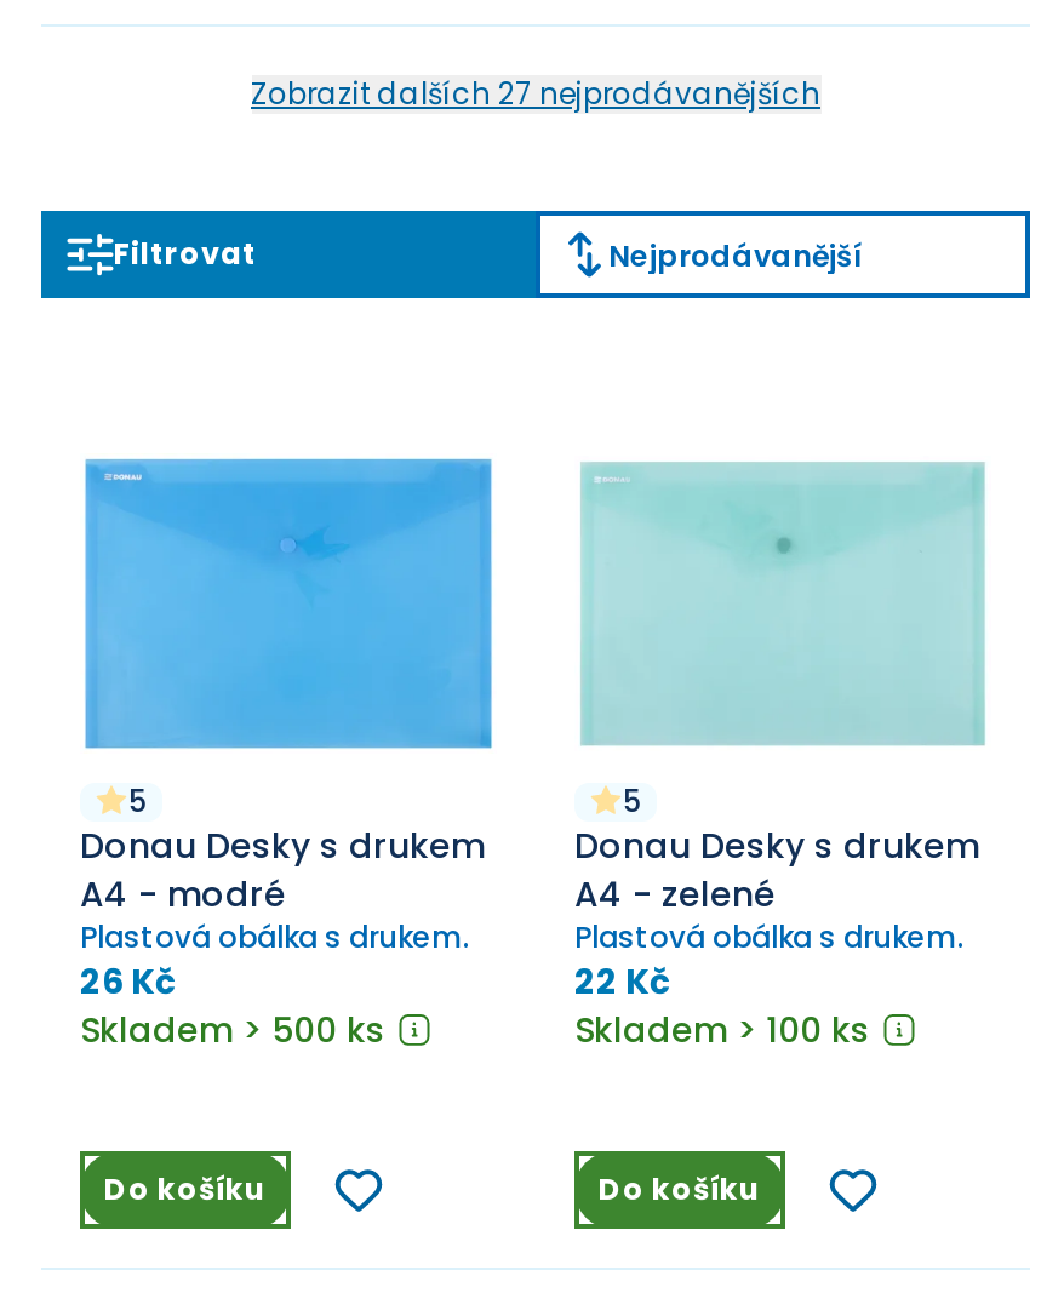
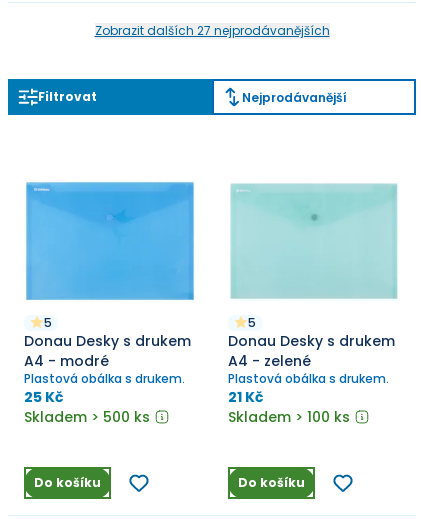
- 26 Kč
+ 25 Kč

- 22 Kč
+ 21 Kč
